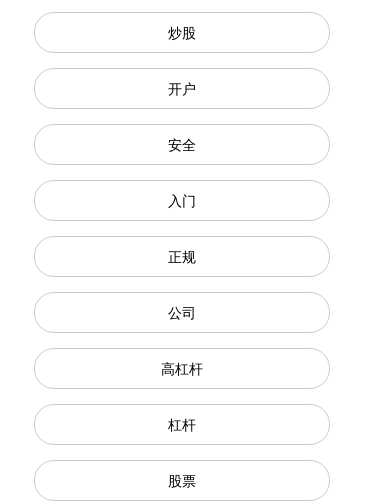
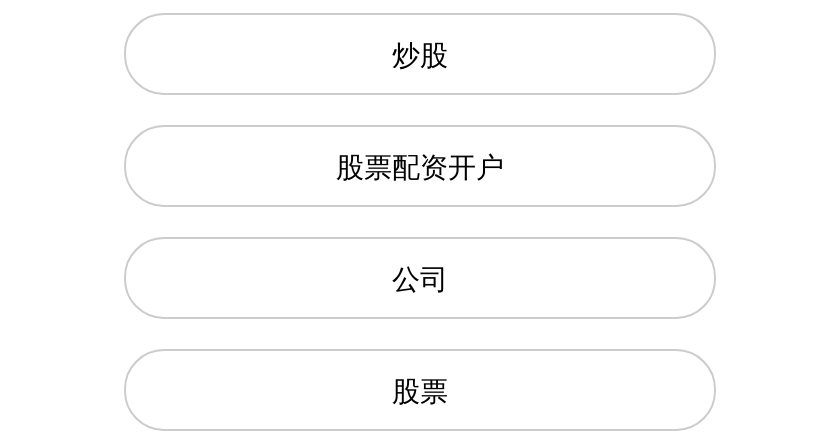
- 开户
- 安全
- 入门
- 正规
+ 股票配资开户

- 高杠杆
- 杠杆
